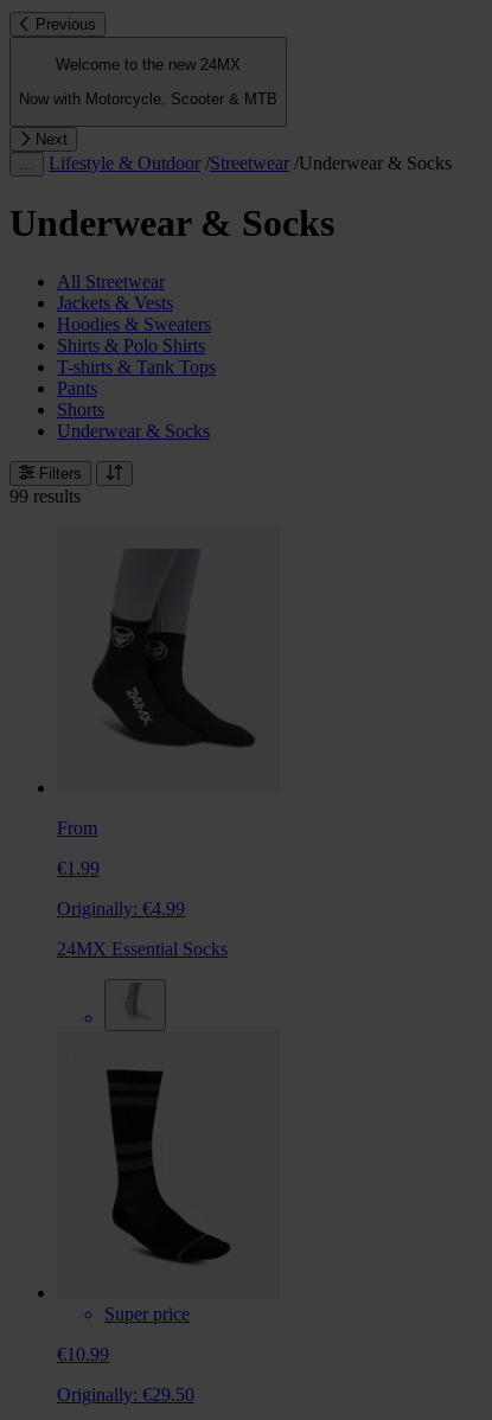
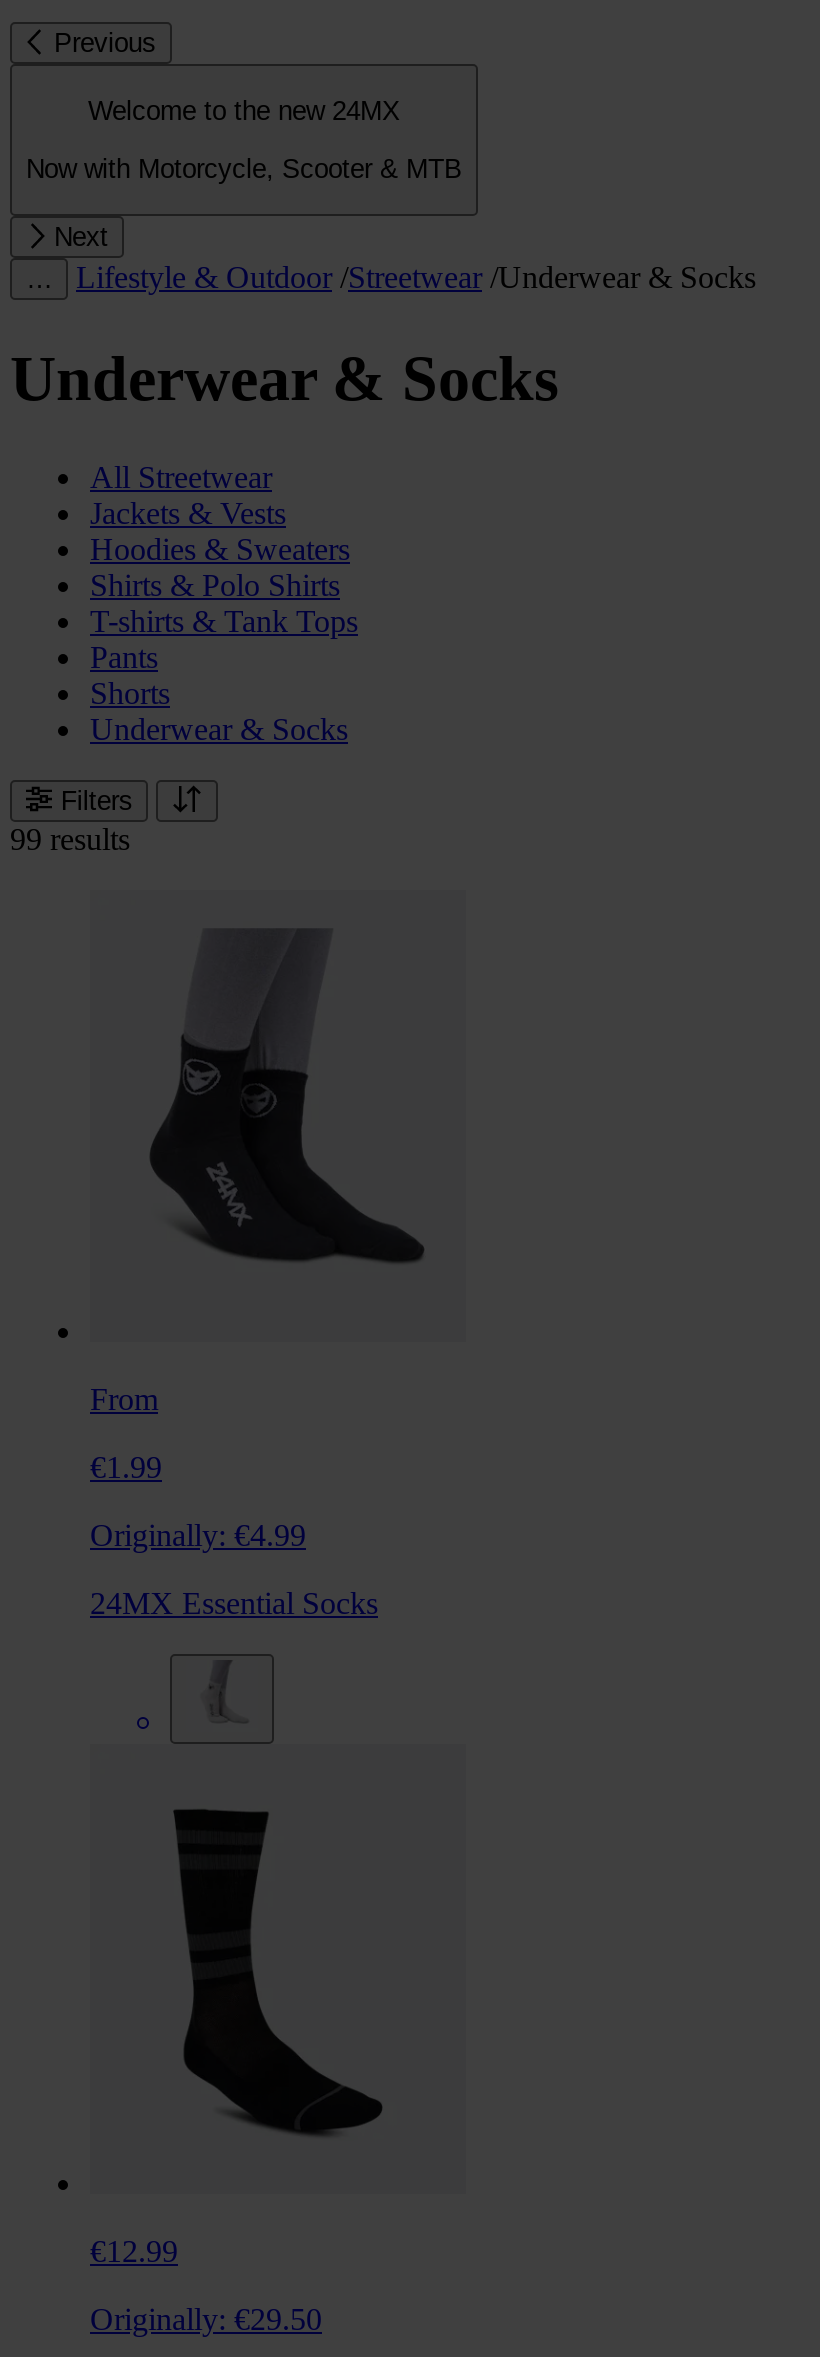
- Super price
- €10.99
+ €12.99
